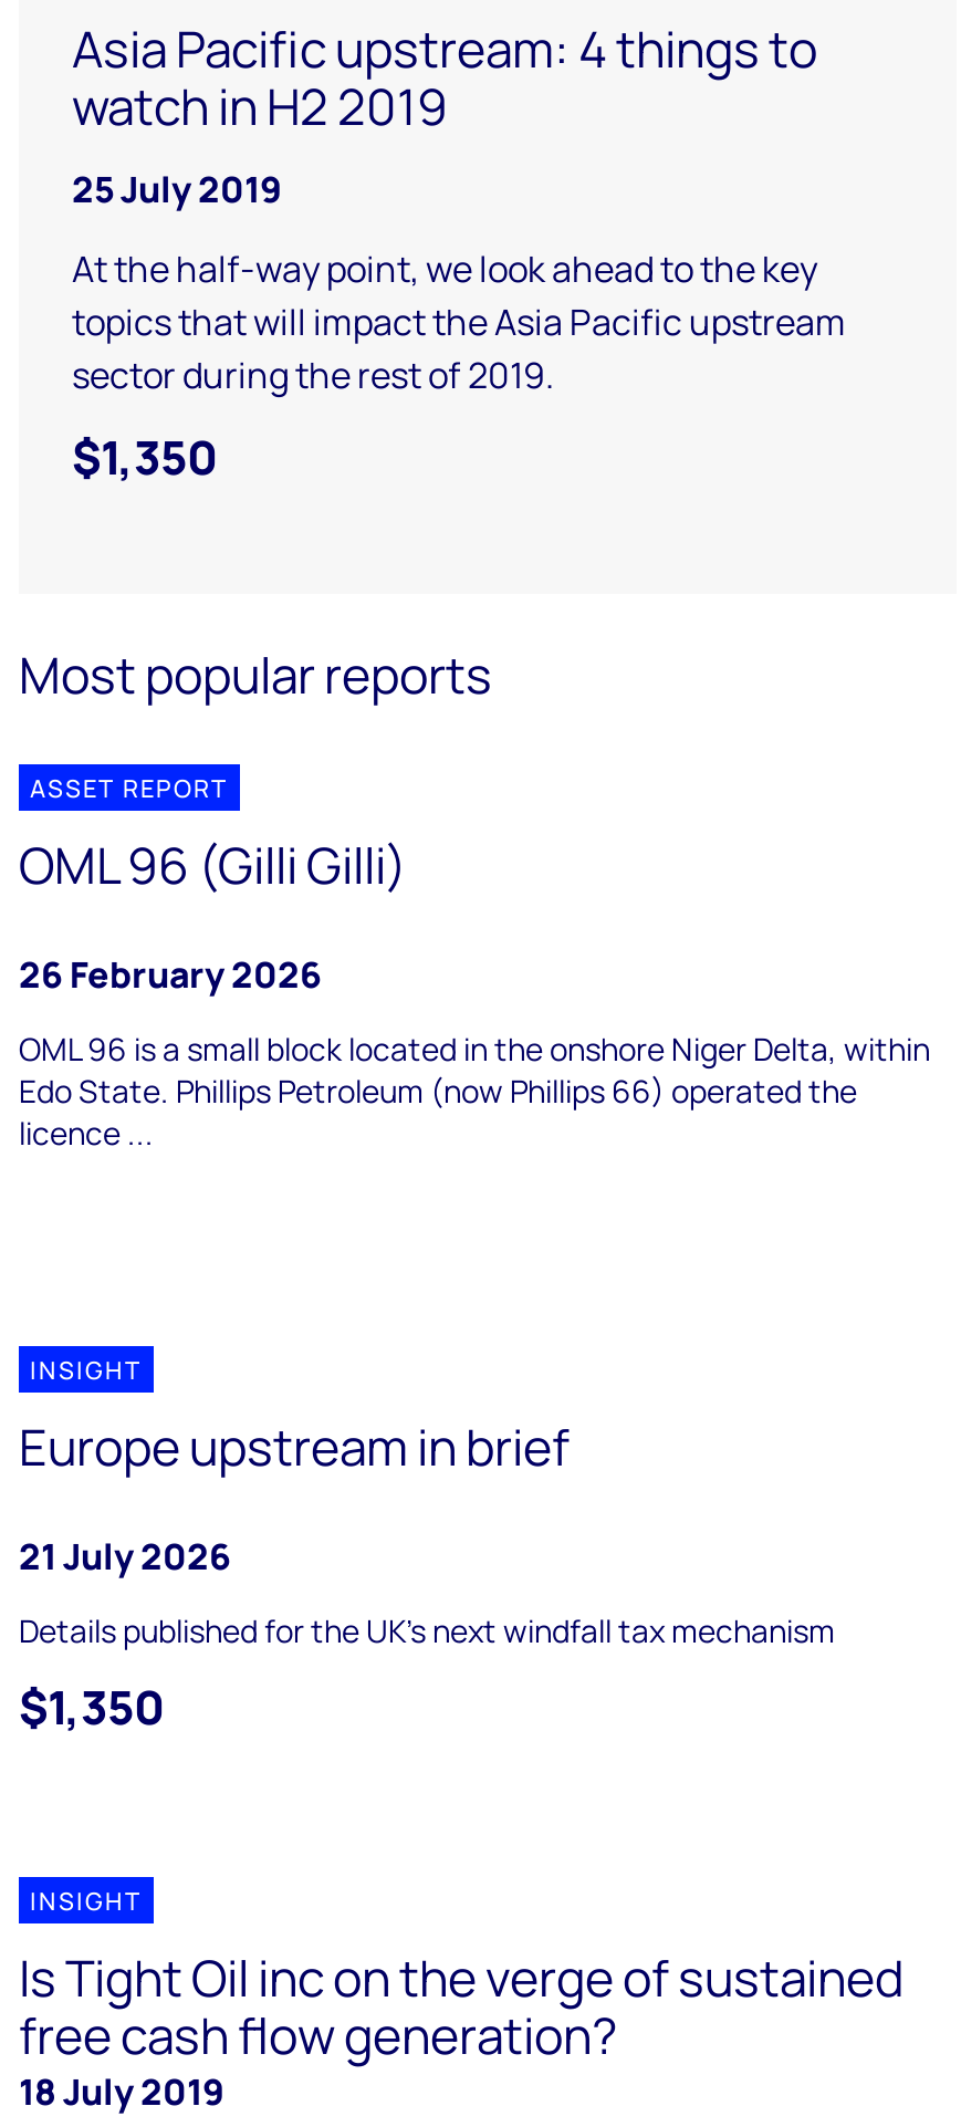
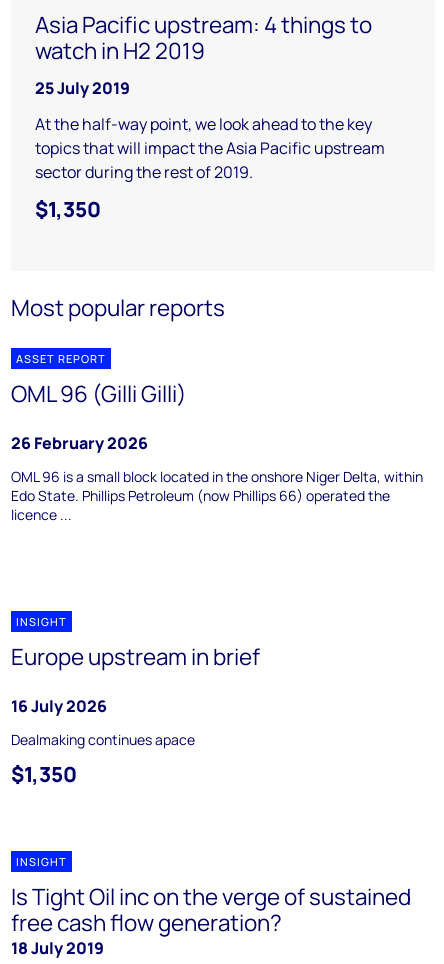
- 21 July 2026
+ 16 July 2026

- Details published for the UK’s next windfall tax mechanism
+ Dealmaking continues apace
